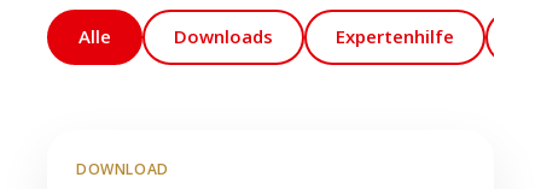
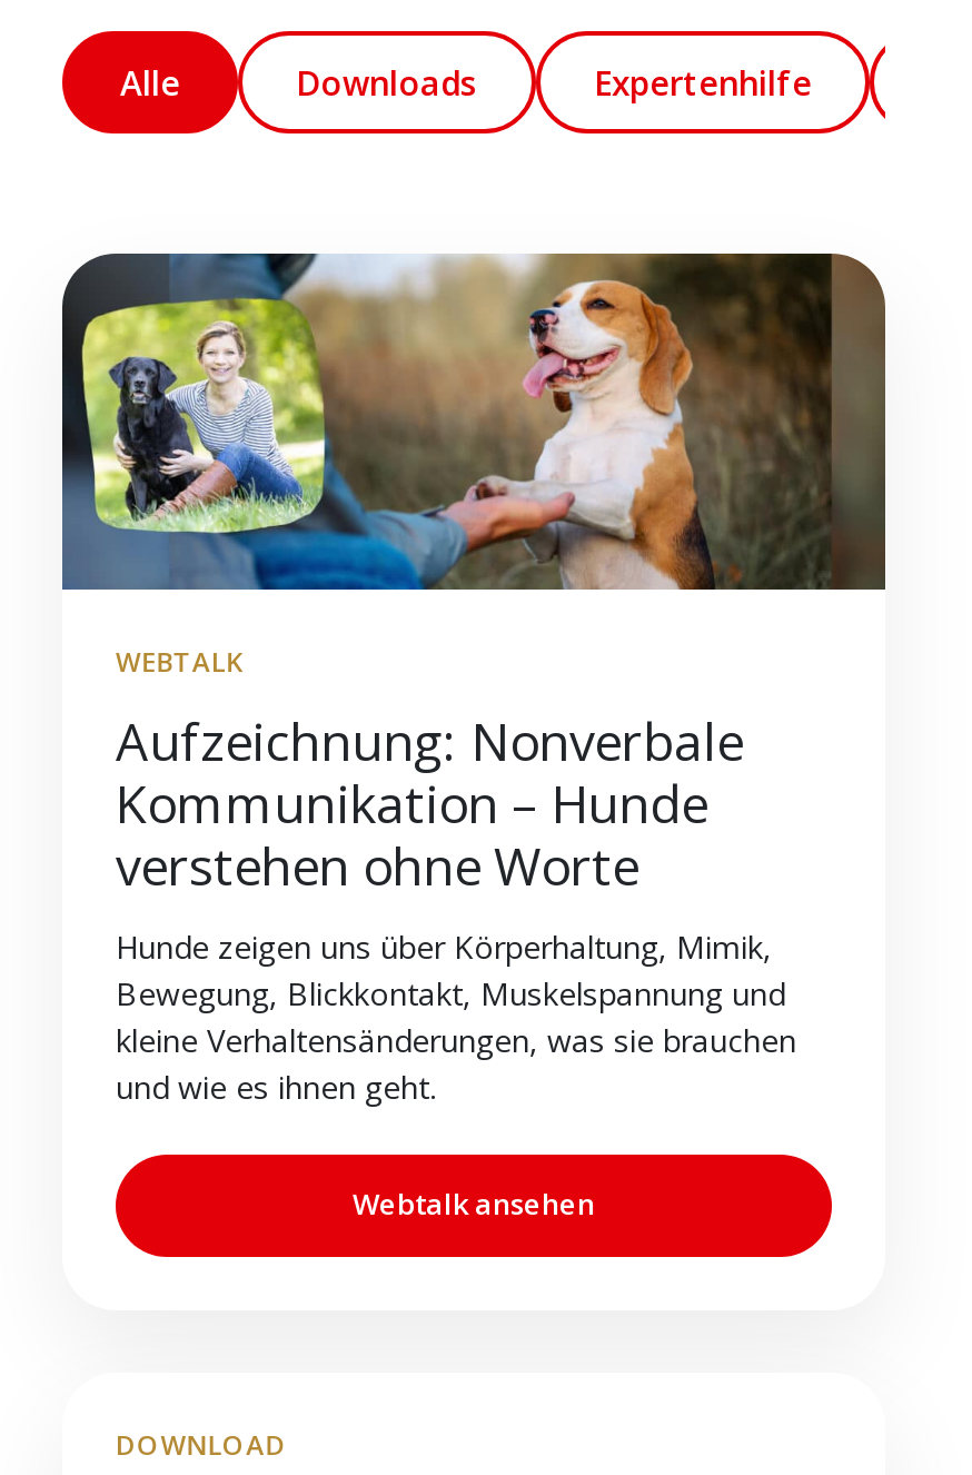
+ [image]
+ WEBTALK
+ Aufzeichnung: Nonverbale
+ Kommunikation – Hunde
+ verstehen ohne Worte
+ Hunde zeigen uns über Körperhaltung, Mimik,
+ Bewegung, Blickkontakt, Muskelspannung und
+ kleine Verhaltensänderungen, was sie brauchen
+ und wie es ihnen geht.
+ Webtalk ansehen
